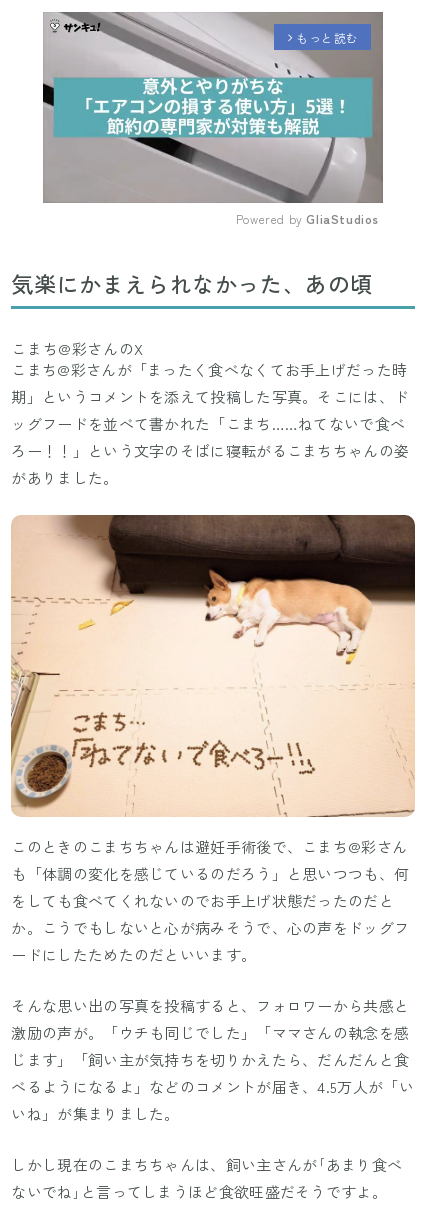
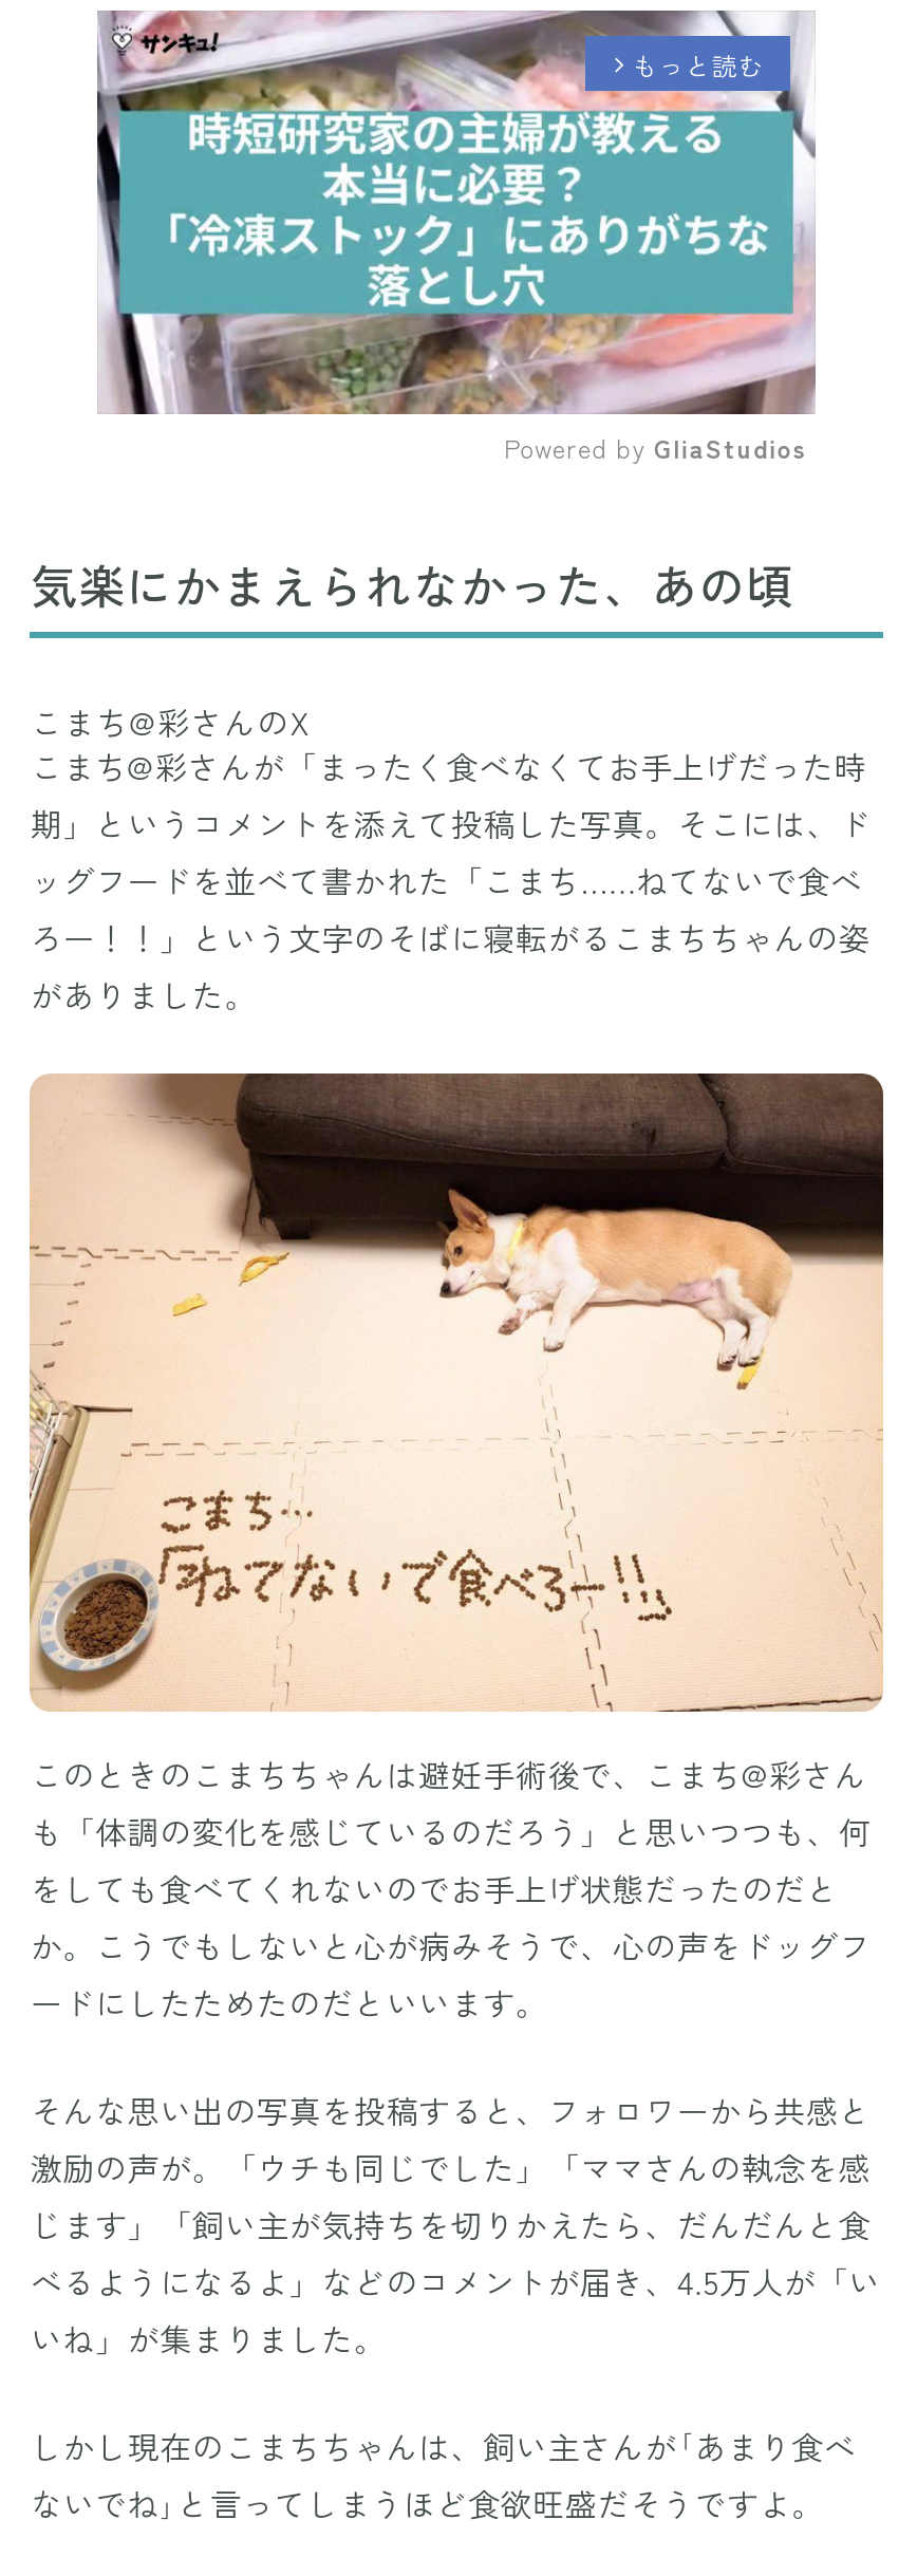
- [image]
+ [image]
